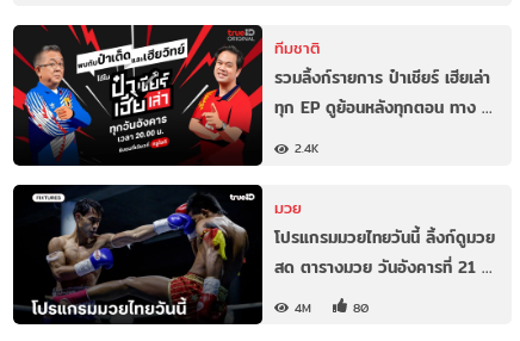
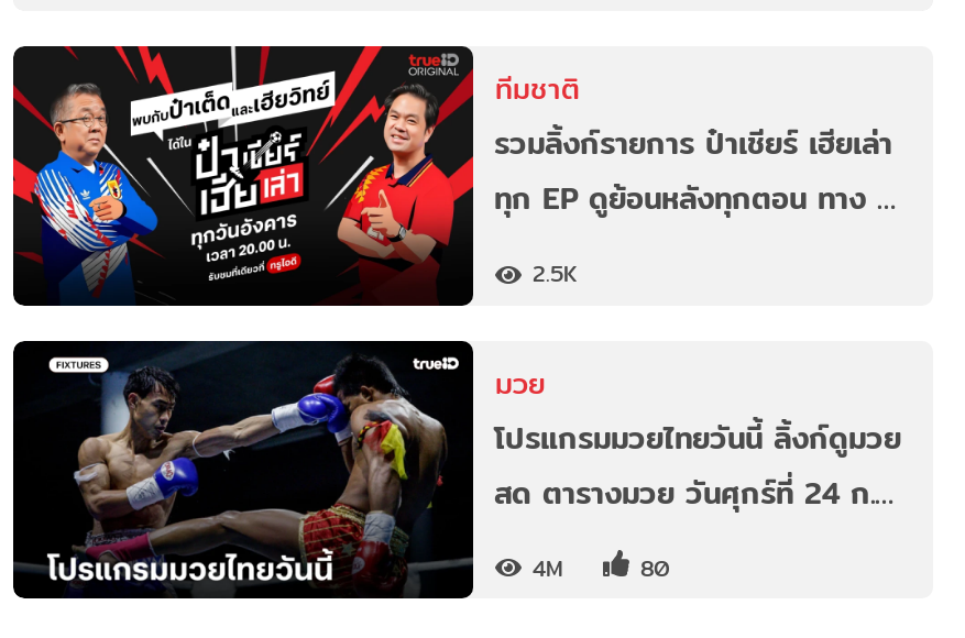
- 2.4K
+ 2.5K

- สด ตารางมวย วันอังคารที่ 21 …
+ สด ตารางมวย วันศุกร์ที่ 24 ก.…
